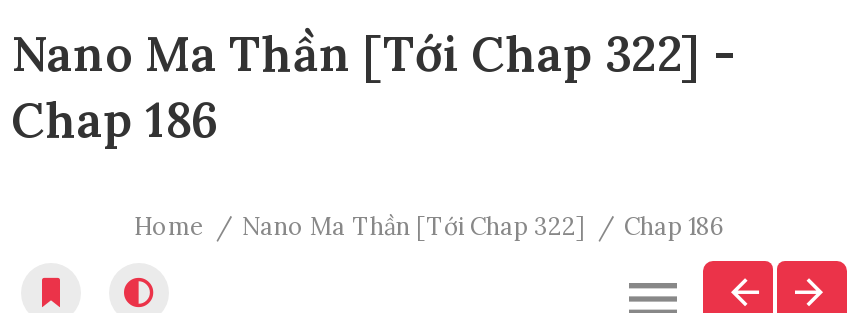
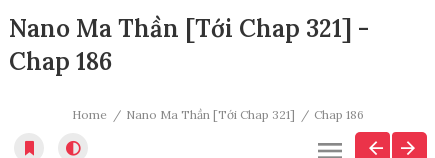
- Nano Ma Thần [Tới Chap 322] -
+ Nano Ma Thần [Tới Chap 321] -

- Nano Ma Thần [Tới Chap 322]
+ Nano Ma Thần [Tới Chap 321]
